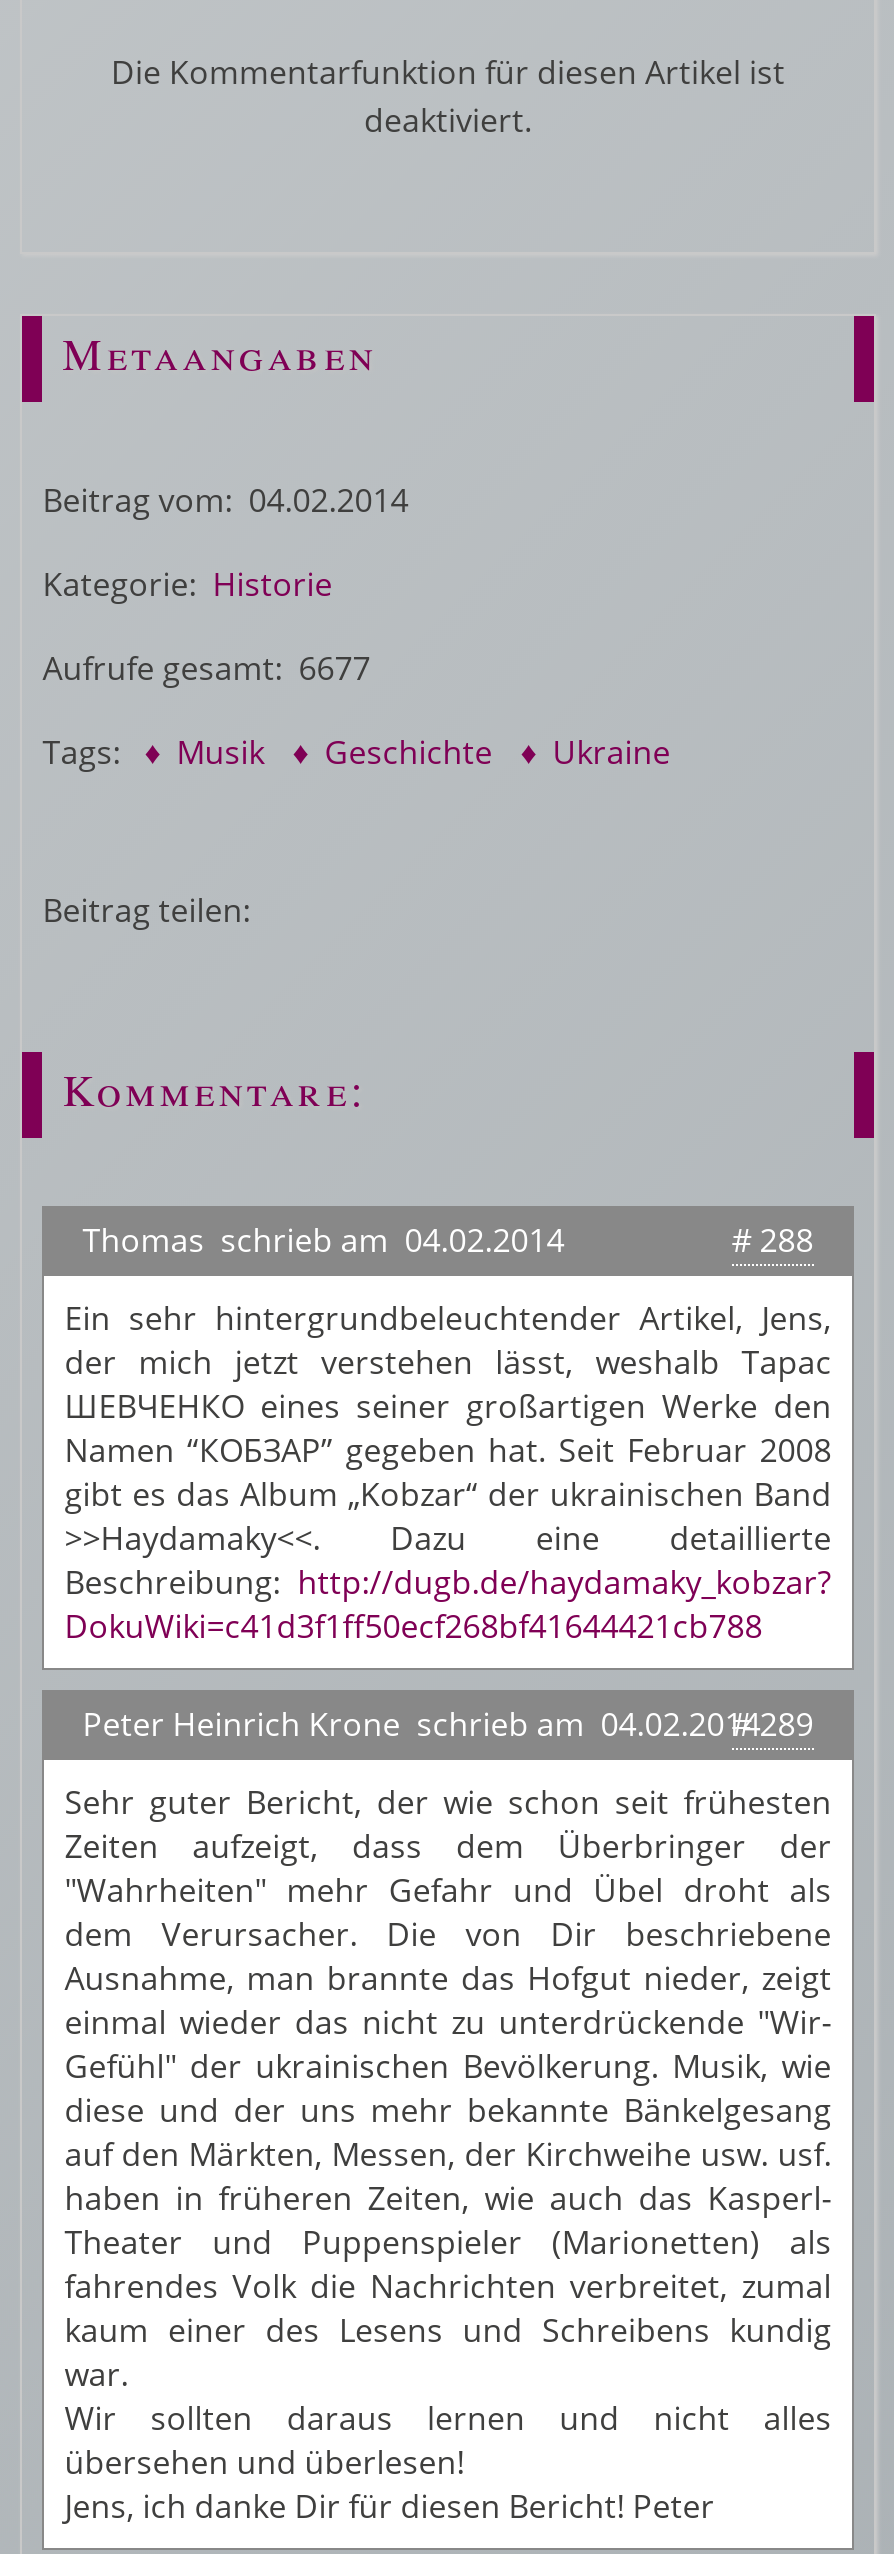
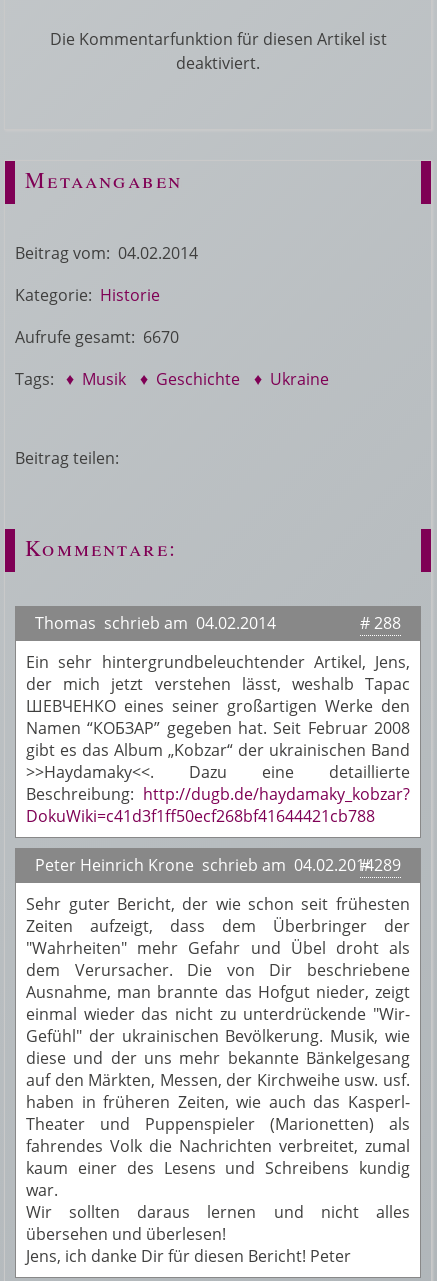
- Aufrufe gesamt: 6677
+ Aufrufe gesamt: 6670
